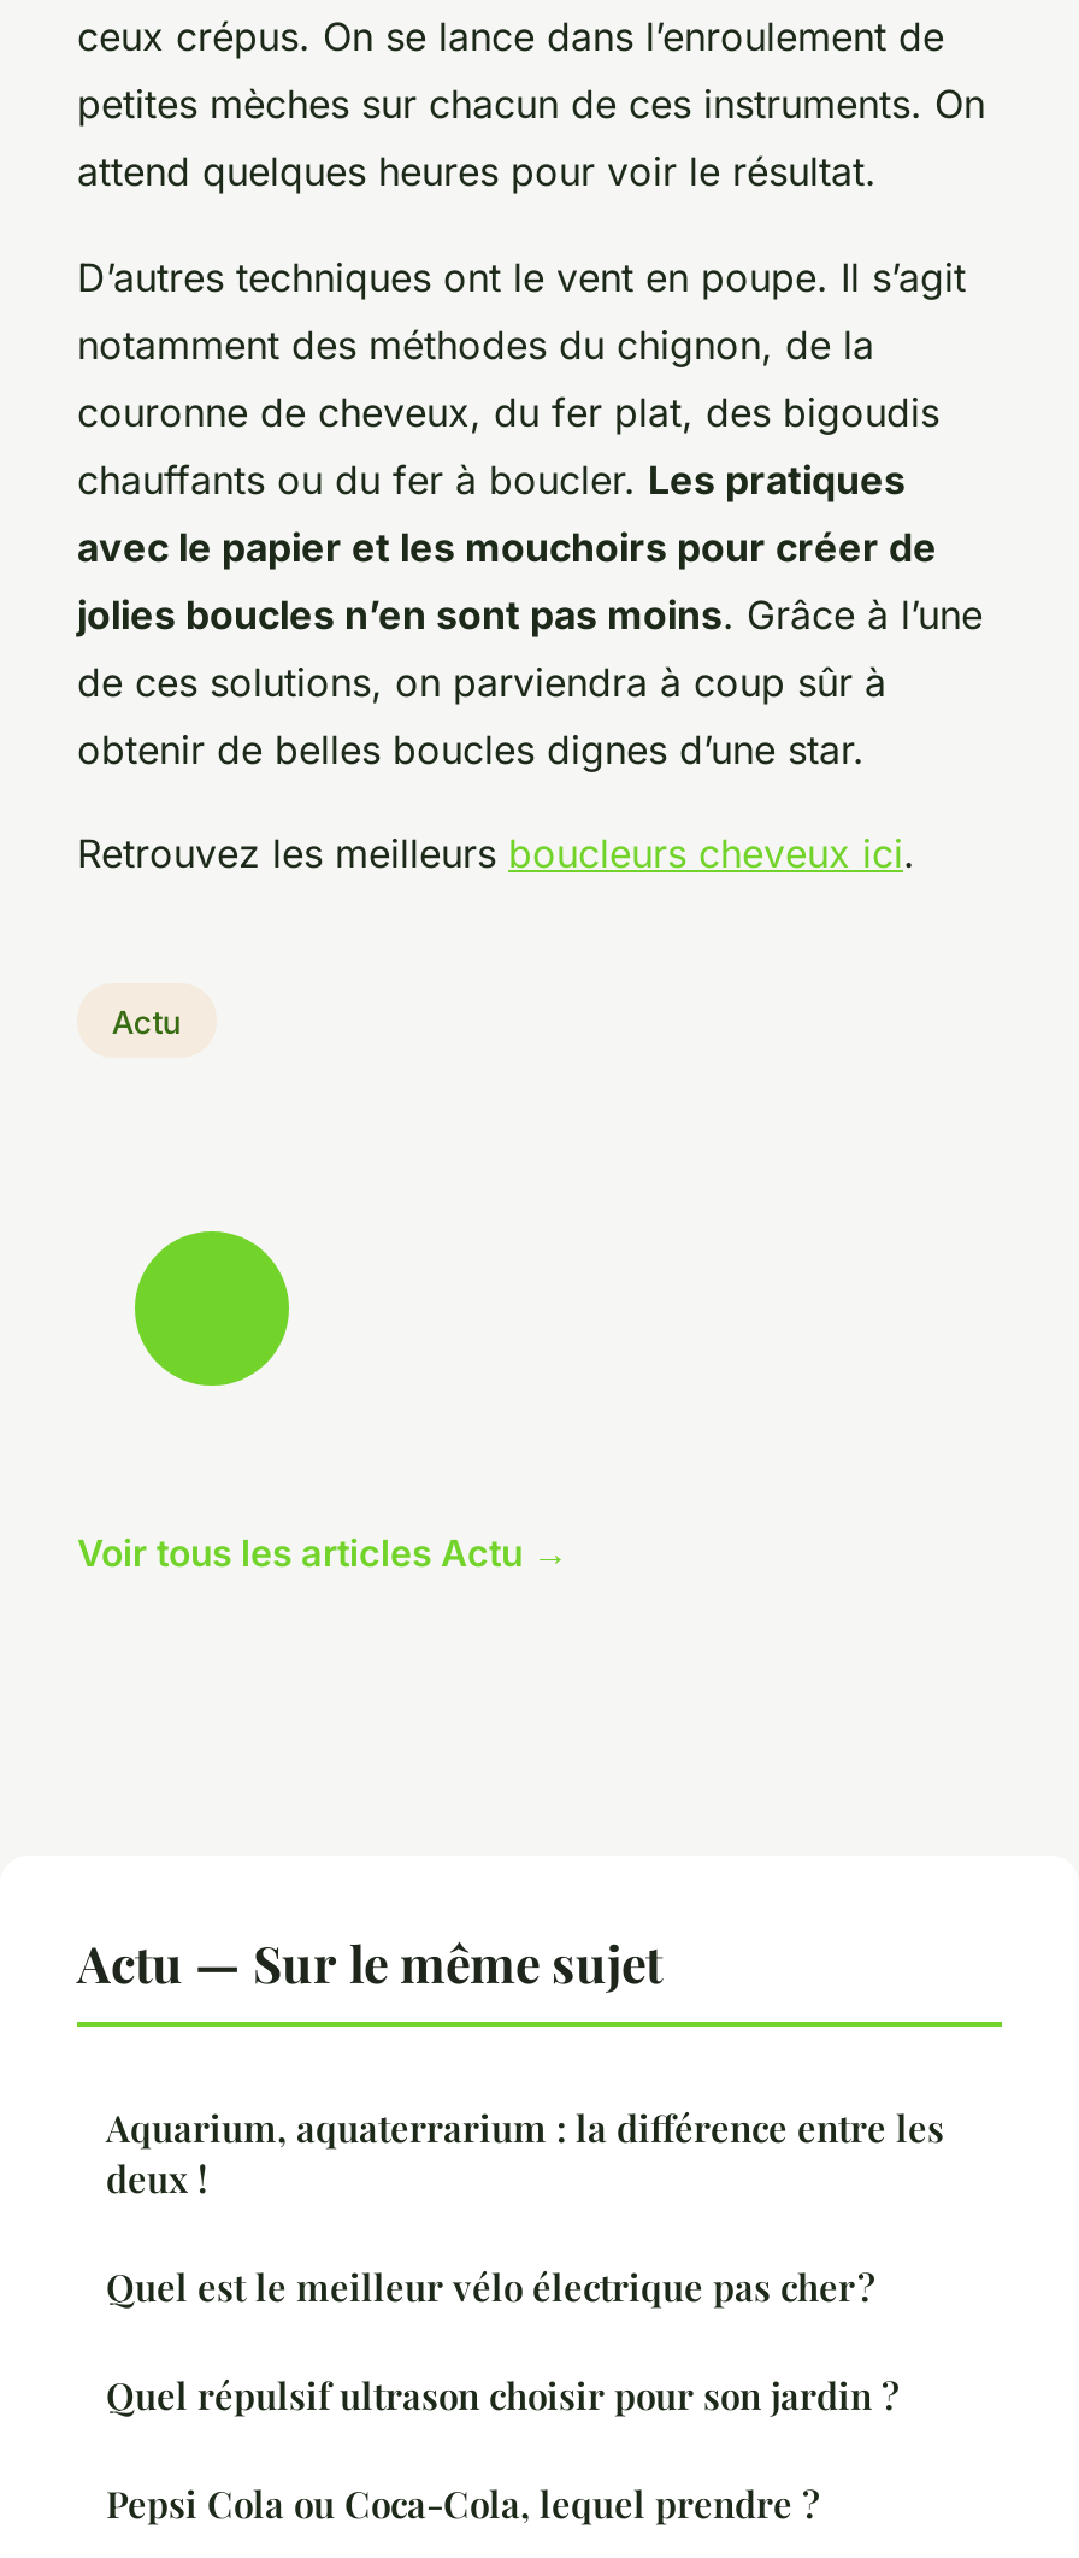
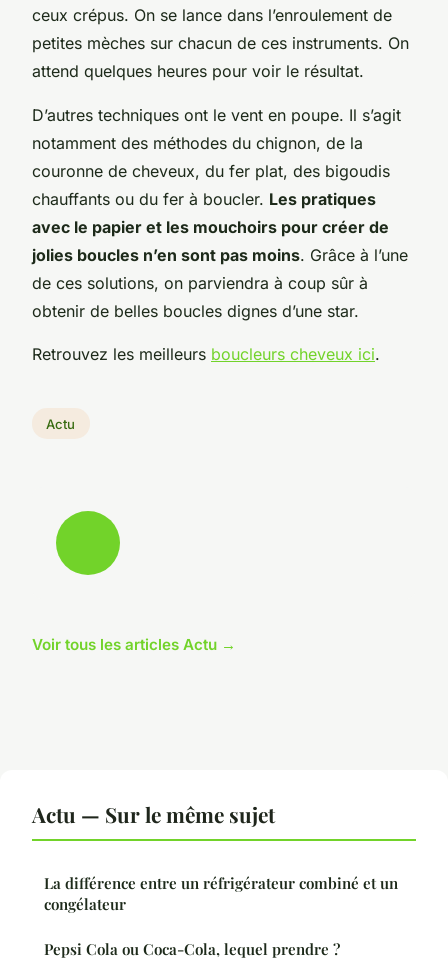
- Aquarium, aquaterrarium : la différence entre les
- deux !
- Quel est le meilleur vélo électrique pas cher ?
- Quel répulsif ultrason choisir pour son jardin ?
+ La différence entre un réfrigérateur combiné et un
+ congélateur
